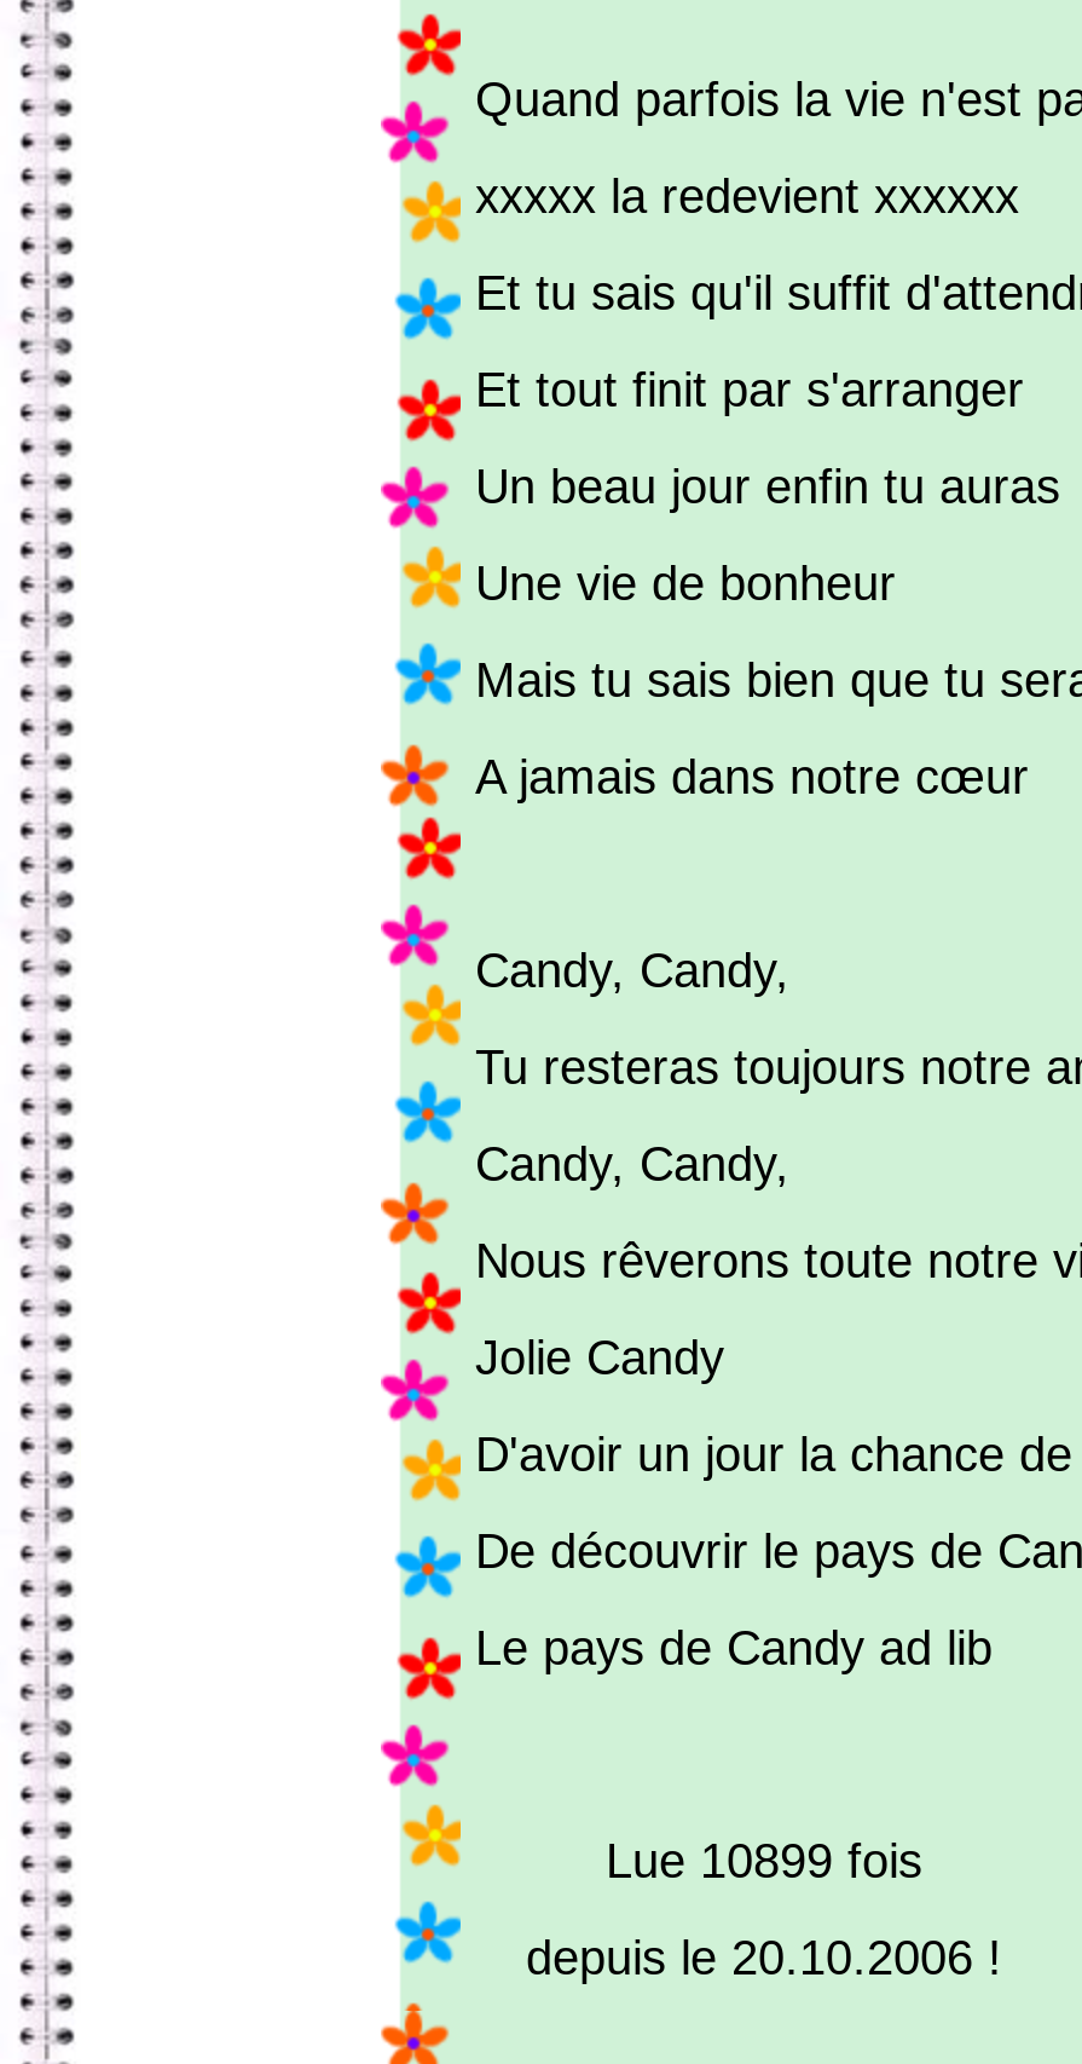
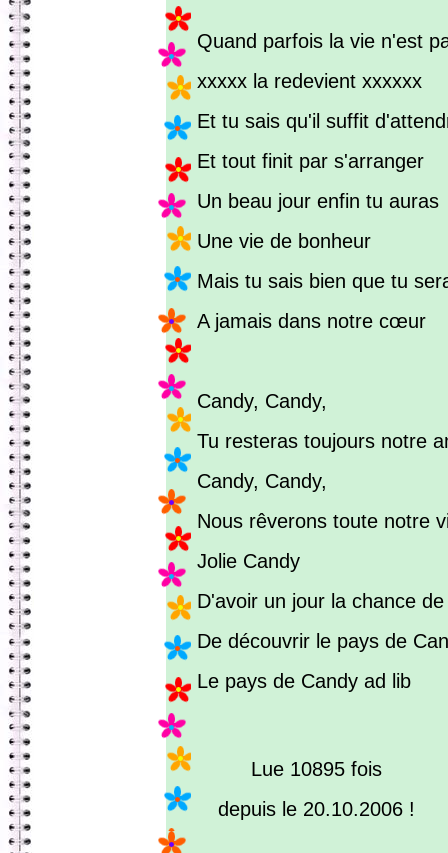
- Lue 10899 fois
+ Lue 10895 fois
